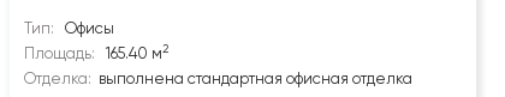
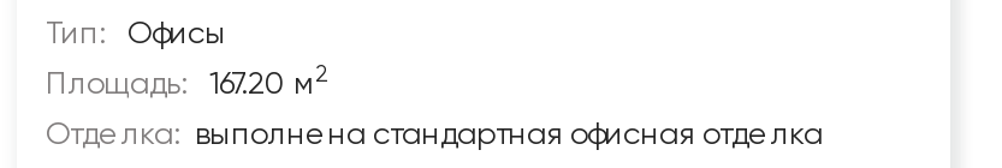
- Площадь: 165.40 м2
+ Площадь: 167.20 м2
